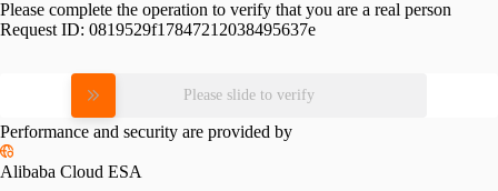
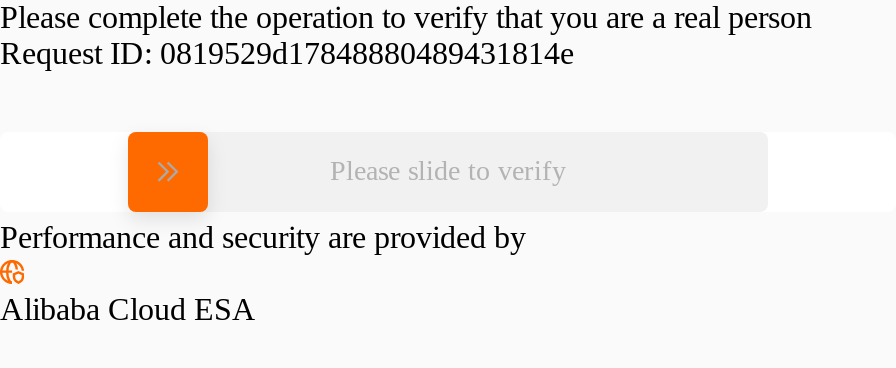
- Request ID: 0819529f17847212038495637e
+ Request ID: 0819529d17848880489431814e
